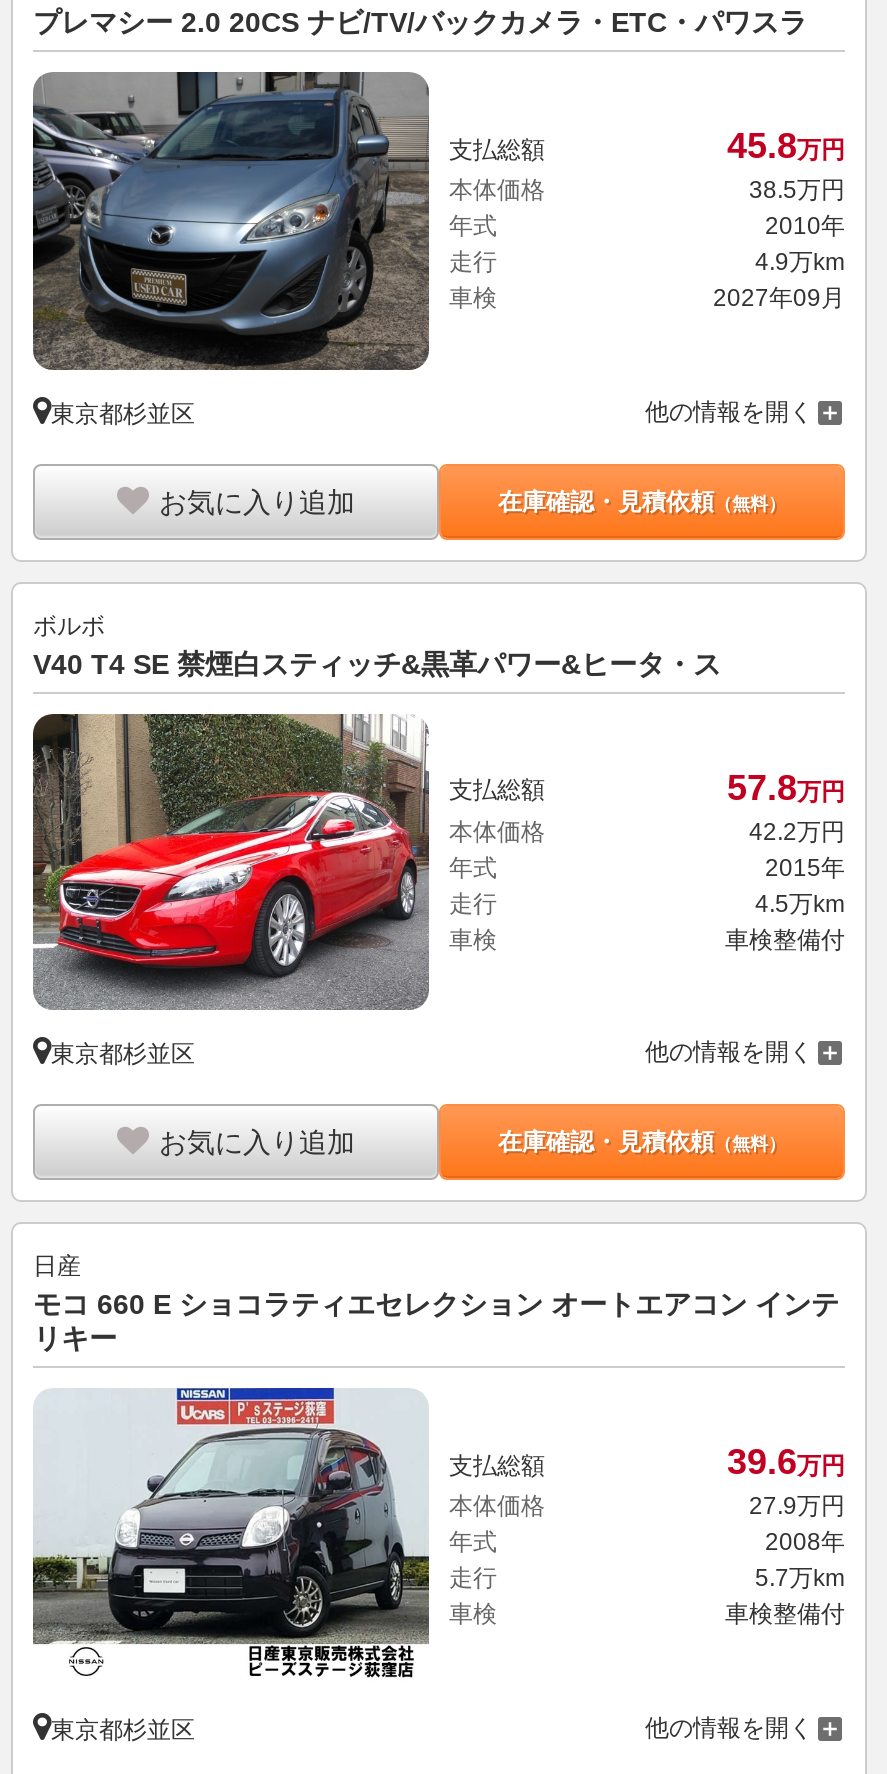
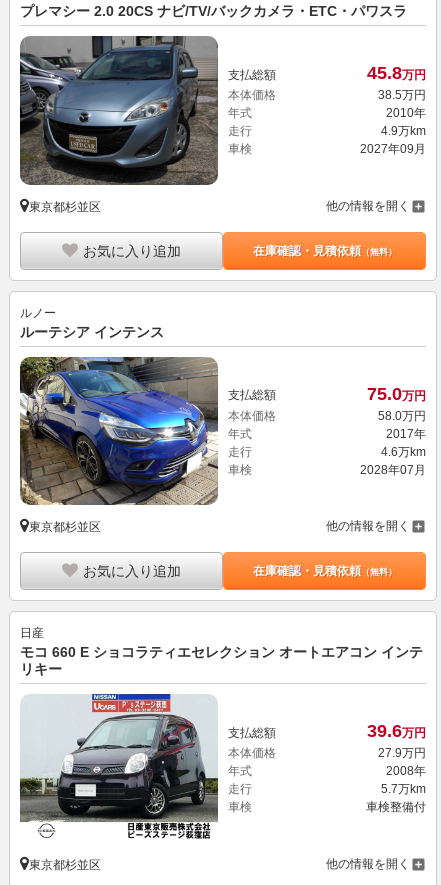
- ボルボ
- V40 T4 SE 禁煙白スティッチ&黒革パワー&ヒータ・ス
+ ルノー
+ ルーテシア インテンス

- [image]
+ [image]

- 57.8万円
+ 75.0万円

- 42.2万円
+ 58.0万円

- 2015年
+ 2017年

- 4.5万km
+ 4.6万km

- 車検整備付
+ 2028年07月
